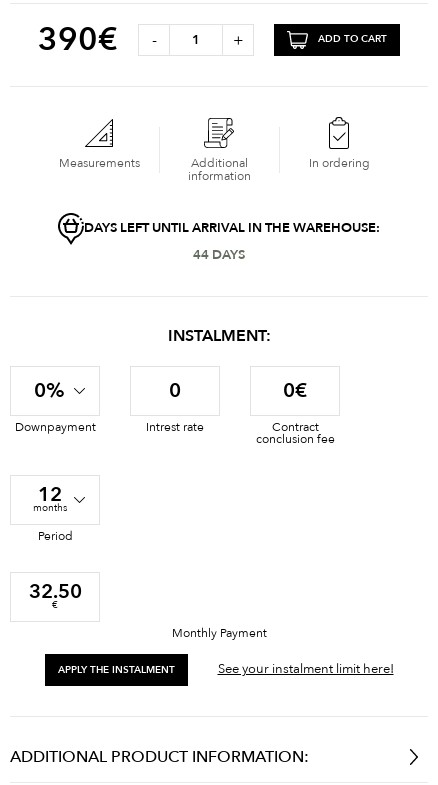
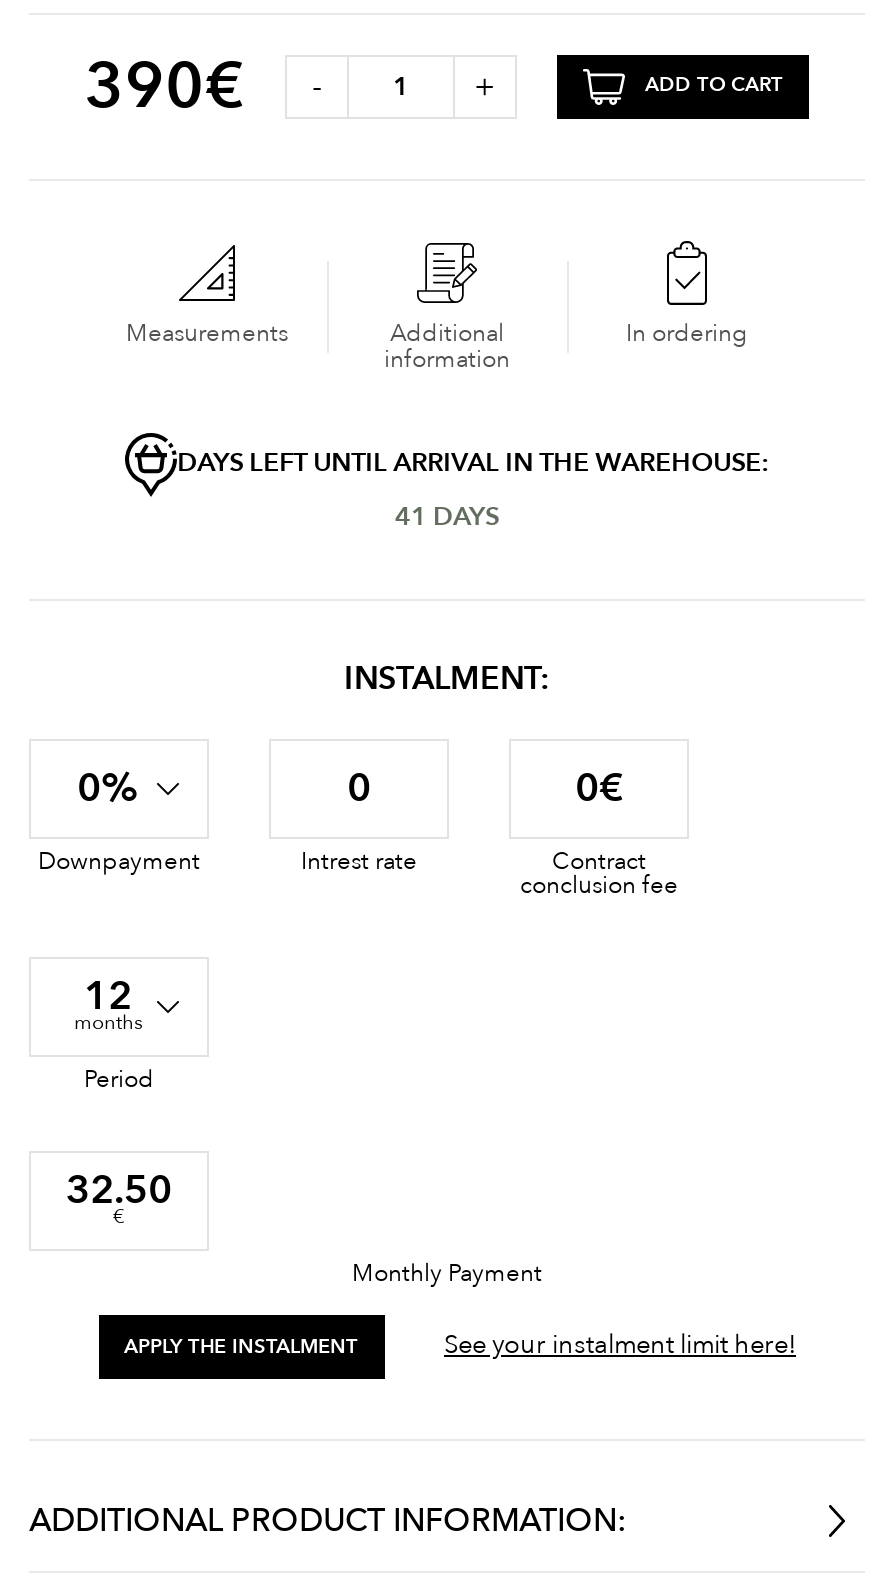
- 44 DAYS
+ 41 DAYS
